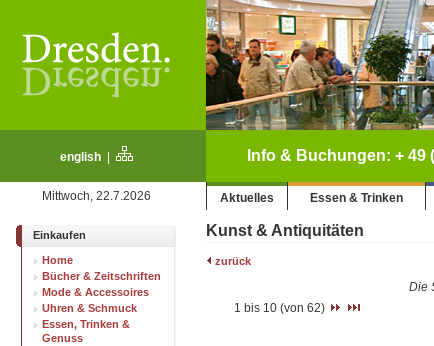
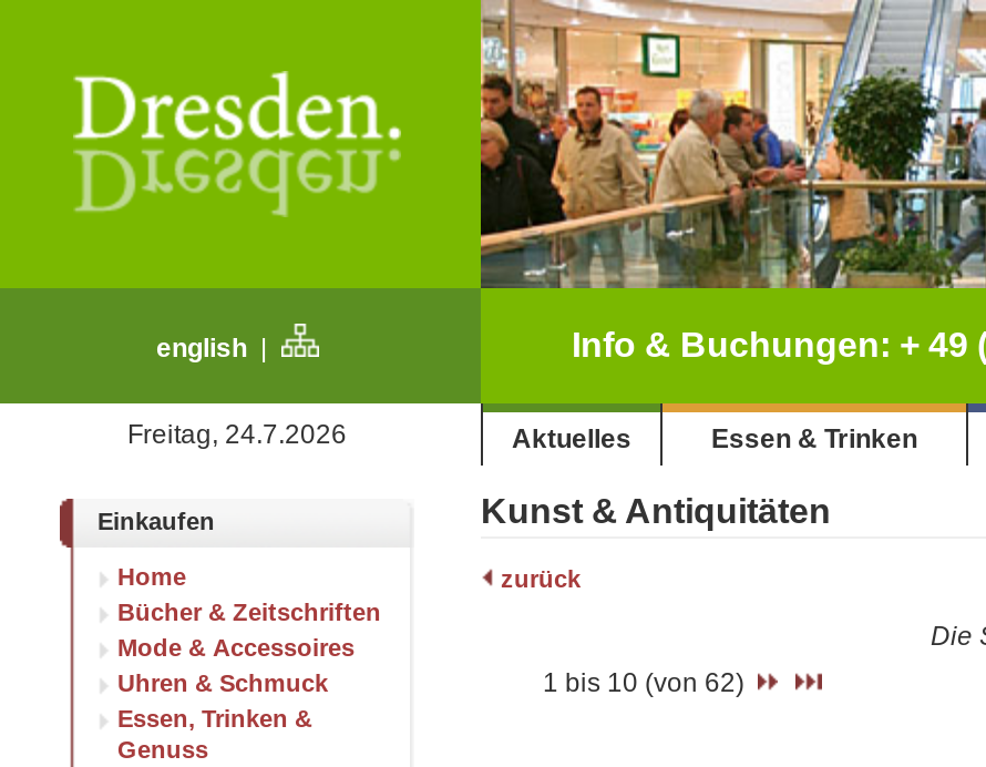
- Mittwoch, 22.7.2026
+ Freitag, 24.7.2026
